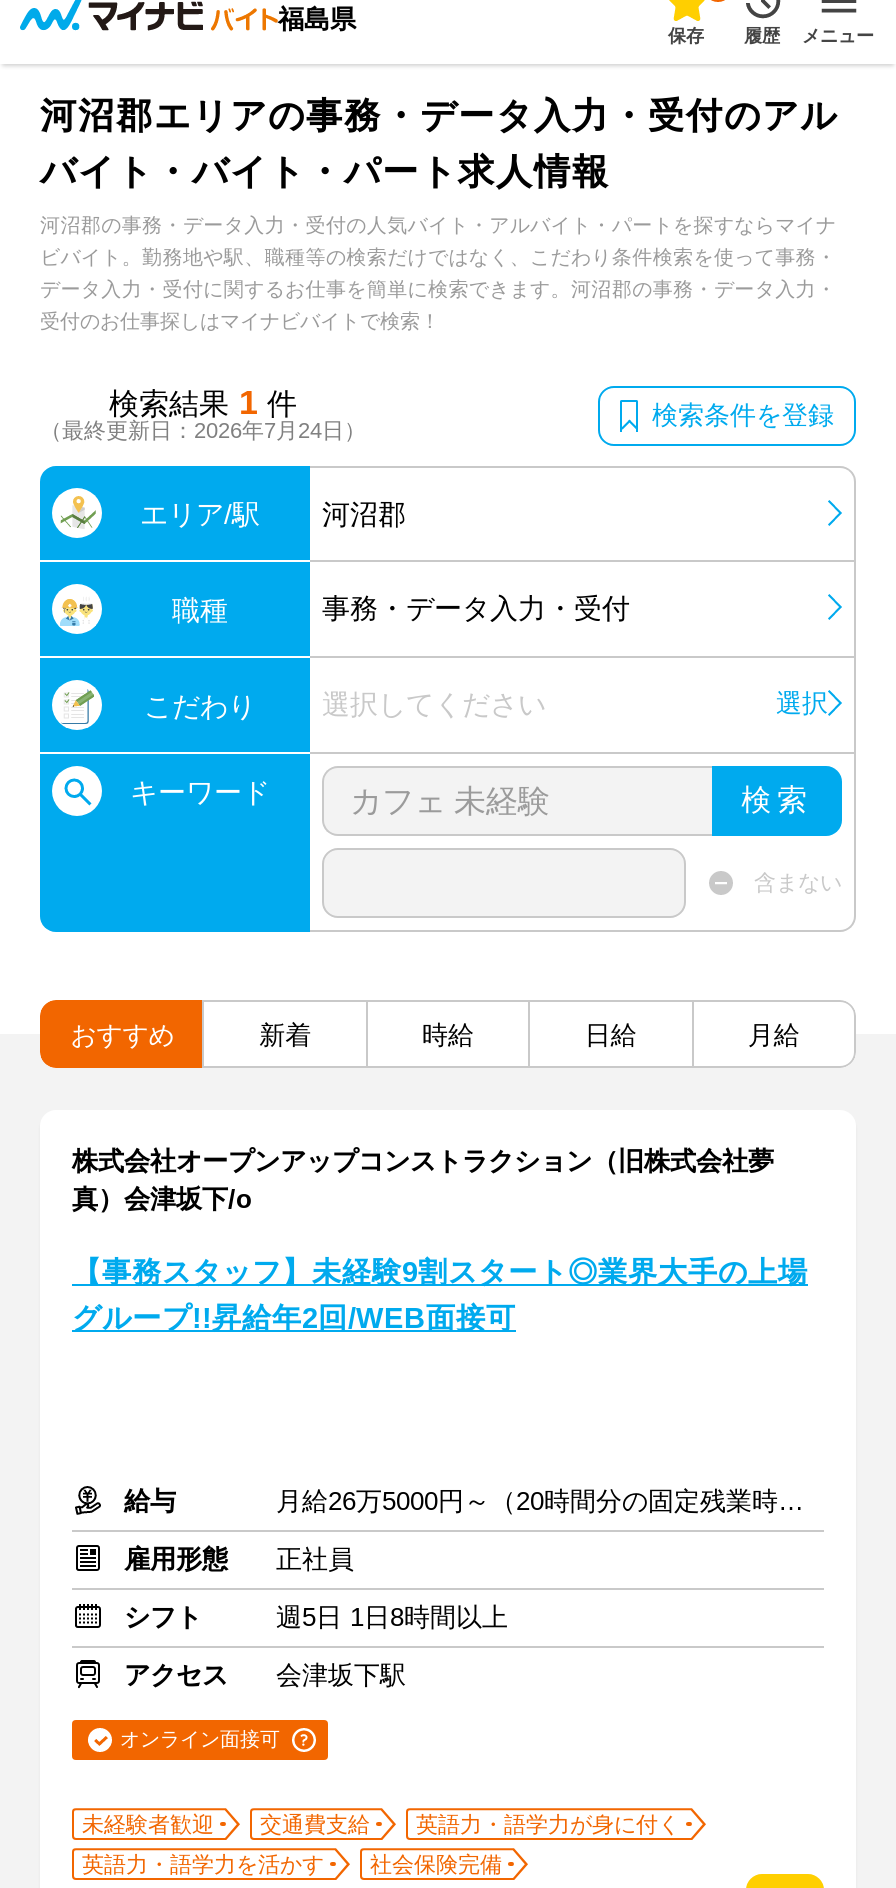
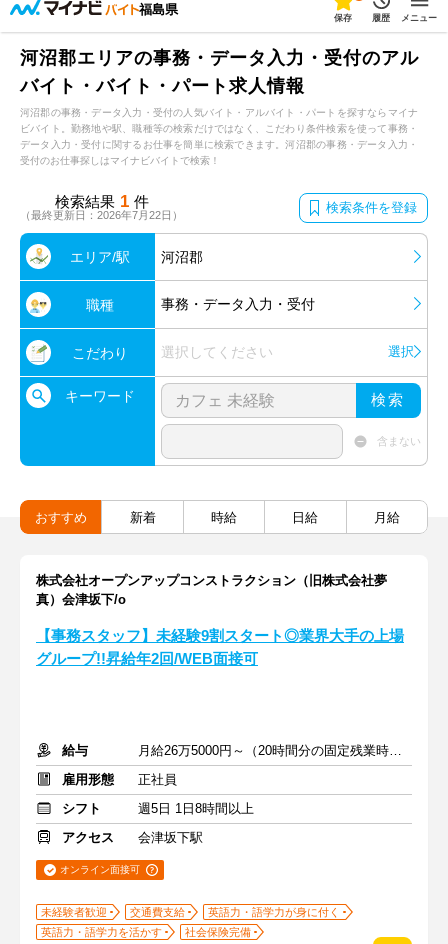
- （最終更新日：2026年7月24日）
+ （最終更新日：2026年7月22日）
